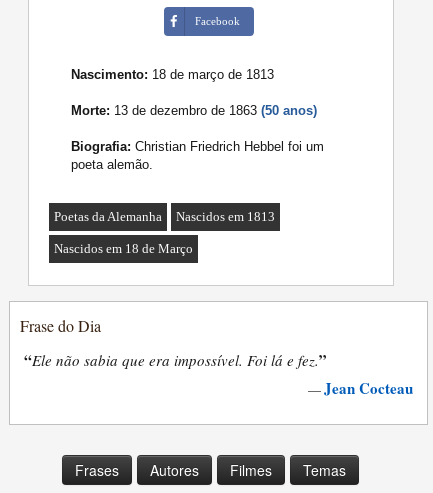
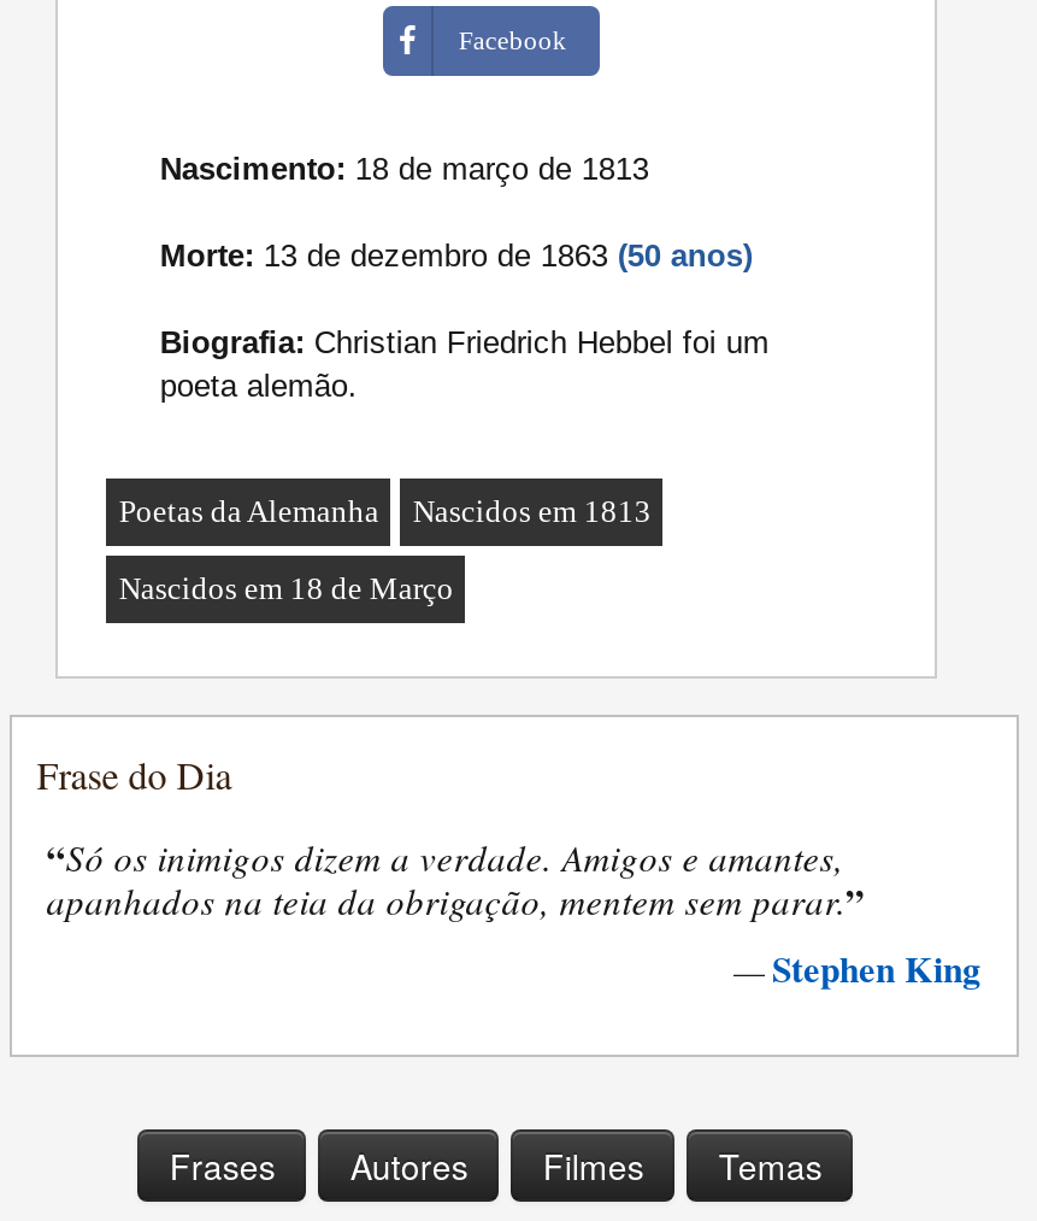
- “Ele não sabia que era impossível. Foi lá e fez.”
- —Jean Cocteau
+ “Só os inimigos dizem a verdade. Amigos e amantes,
+ apanhados na teia da obrigação, mentem sem parar.”
+ —Stephen King
